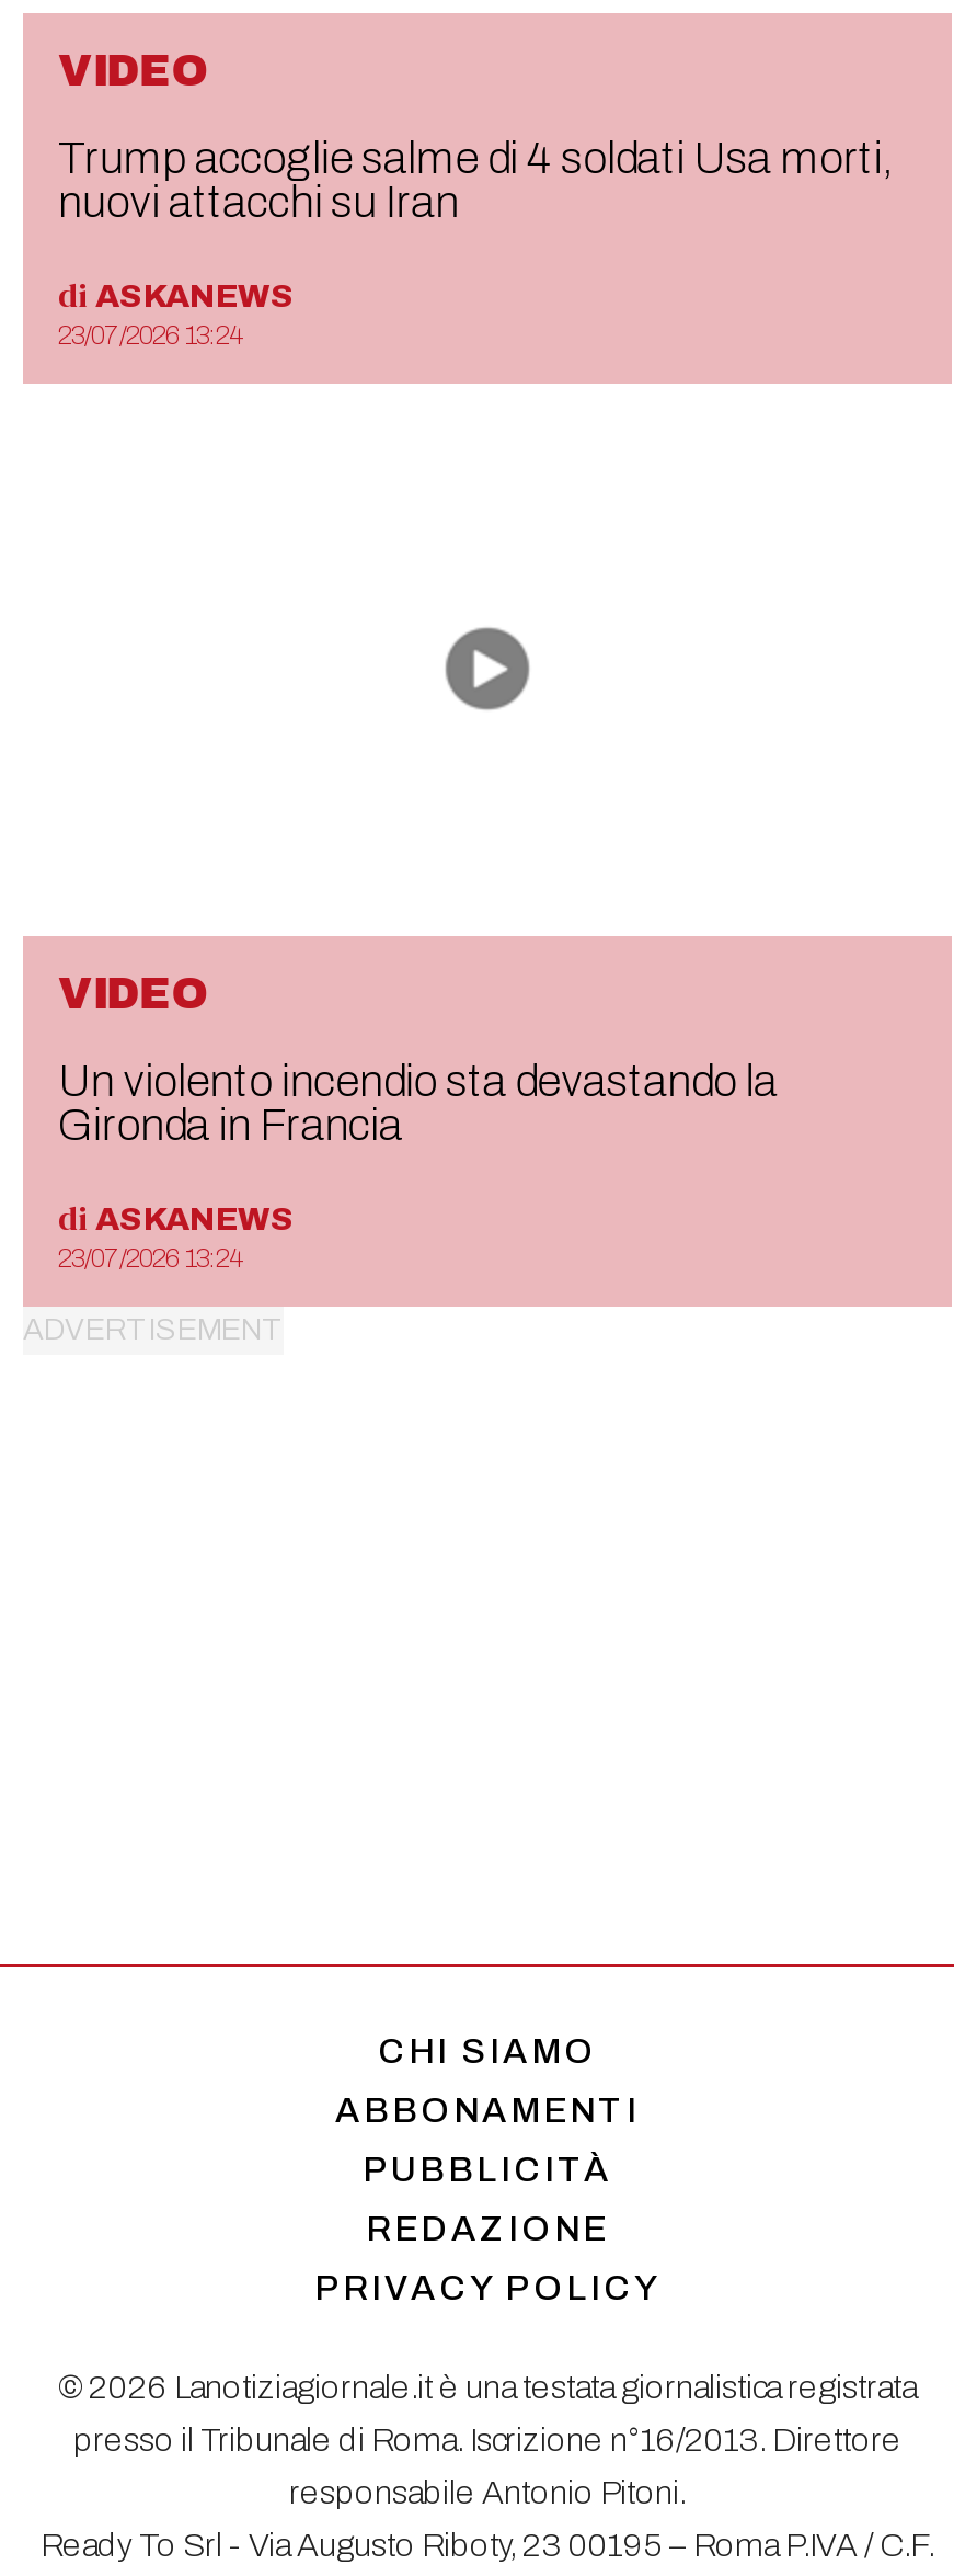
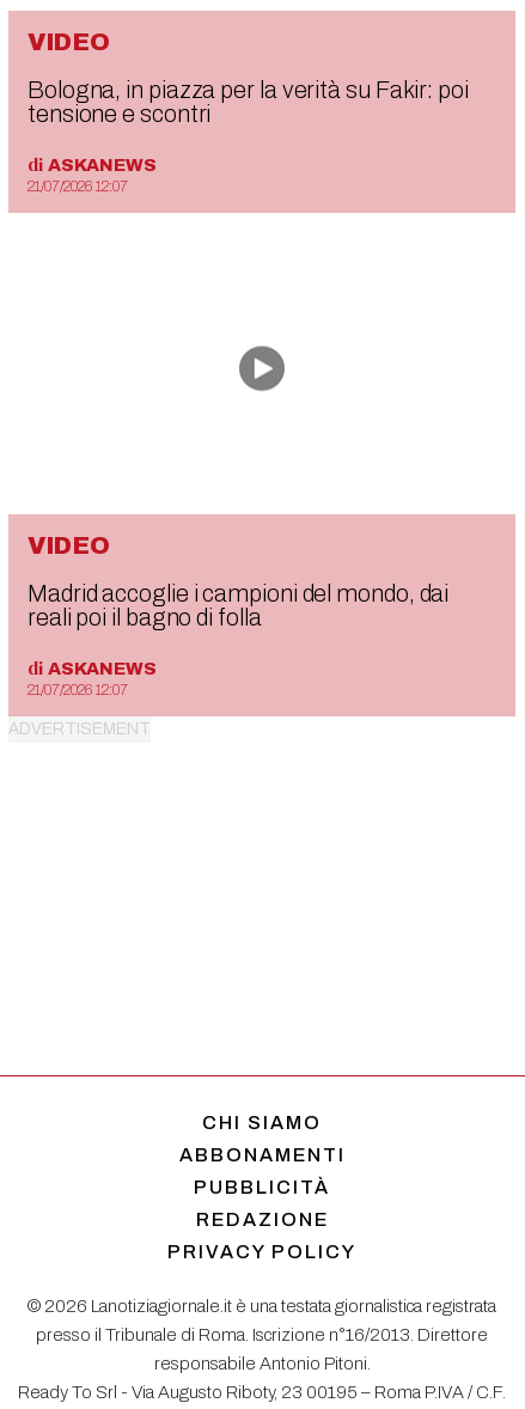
- Trump accoglie salme di 4 soldati Usa morti,
- nuovi attacchi su Iran
+ Bologna, in piazza per la verità su Fakir: poi
+ tensione e scontri

- 23/07/2026 13:24
+ 21/07/2026 12:07

- Un violento incendio sta devastando la
- Gironda in Francia
+ Madrid accoglie i campioni del mondo, dai
+ reali poi il bagno di folla

- 23/07/2026 13:24
+ 21/07/2026 12:07
